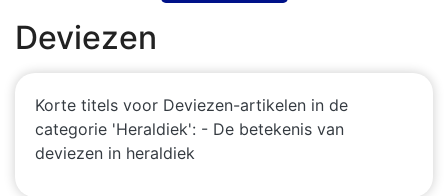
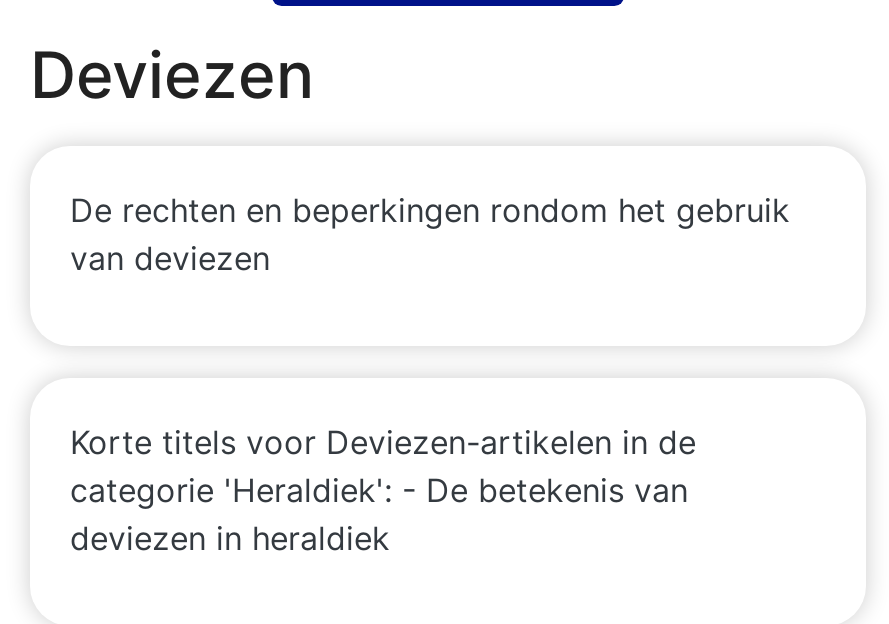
+ De rechten en beperkingen rondom het gebruik
+ van deviezen
